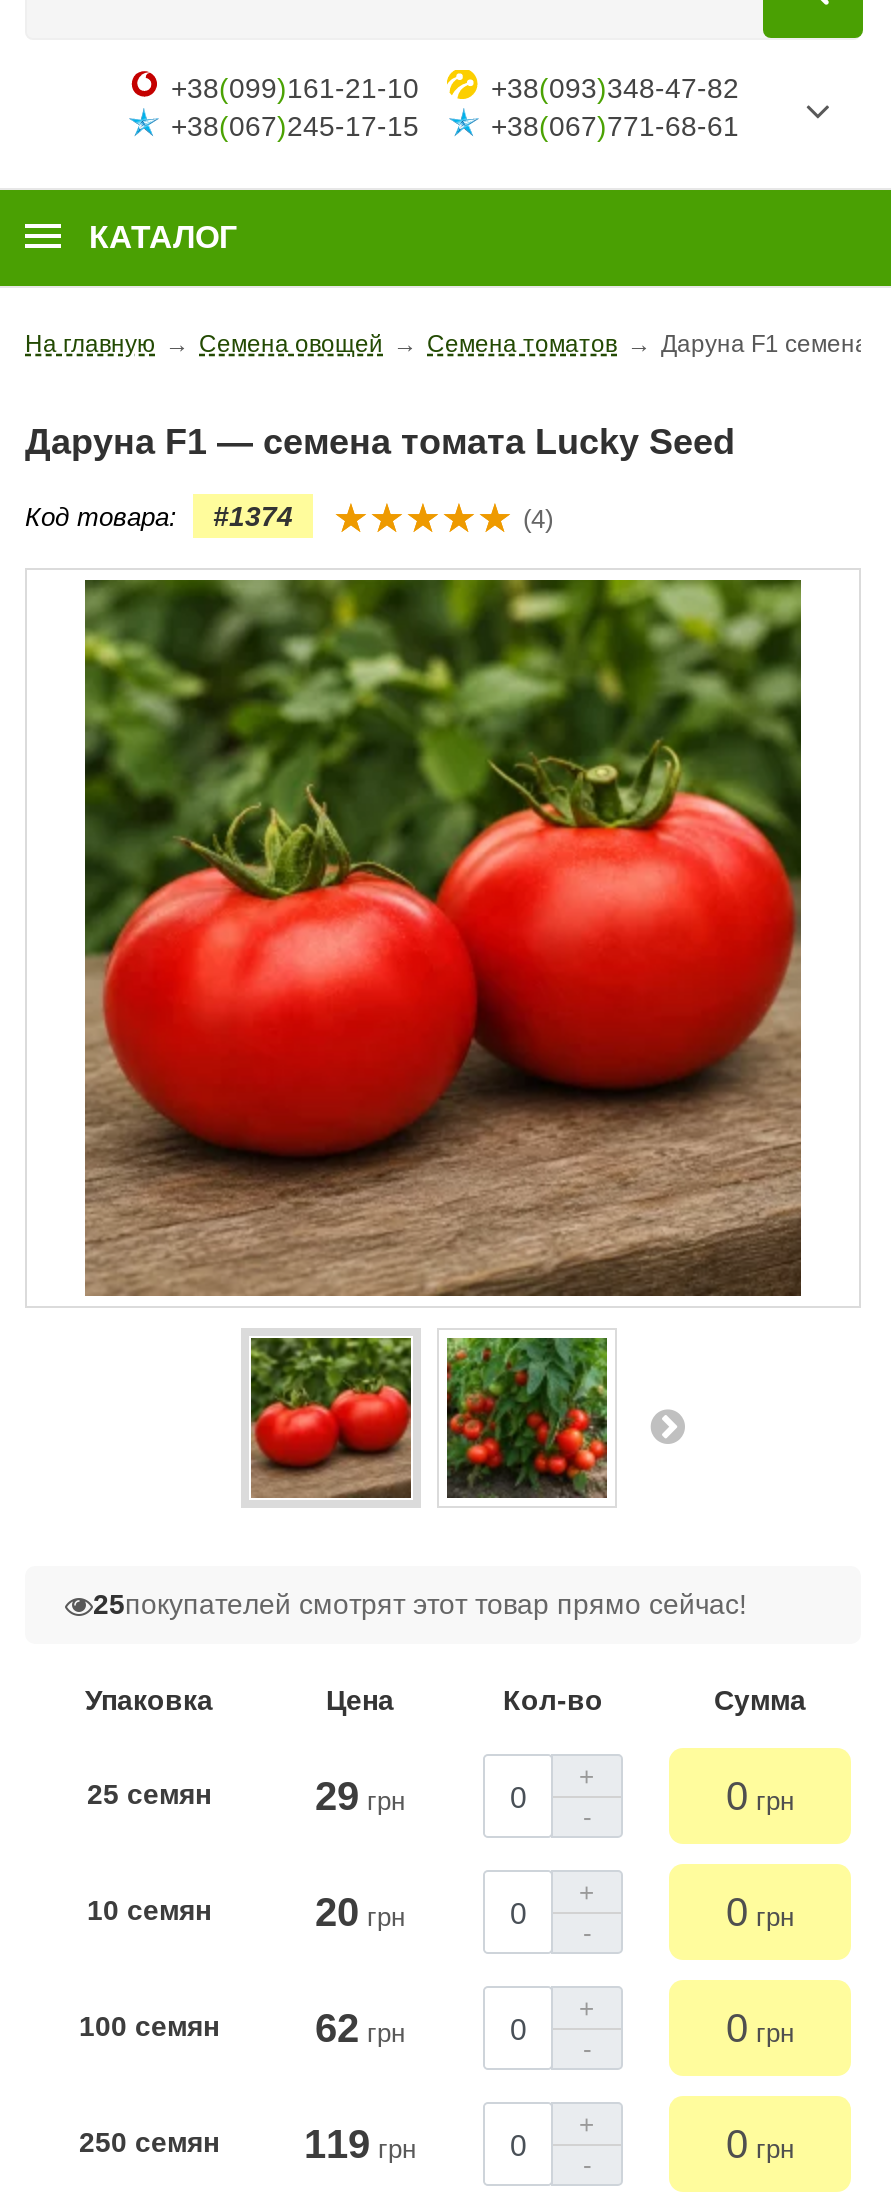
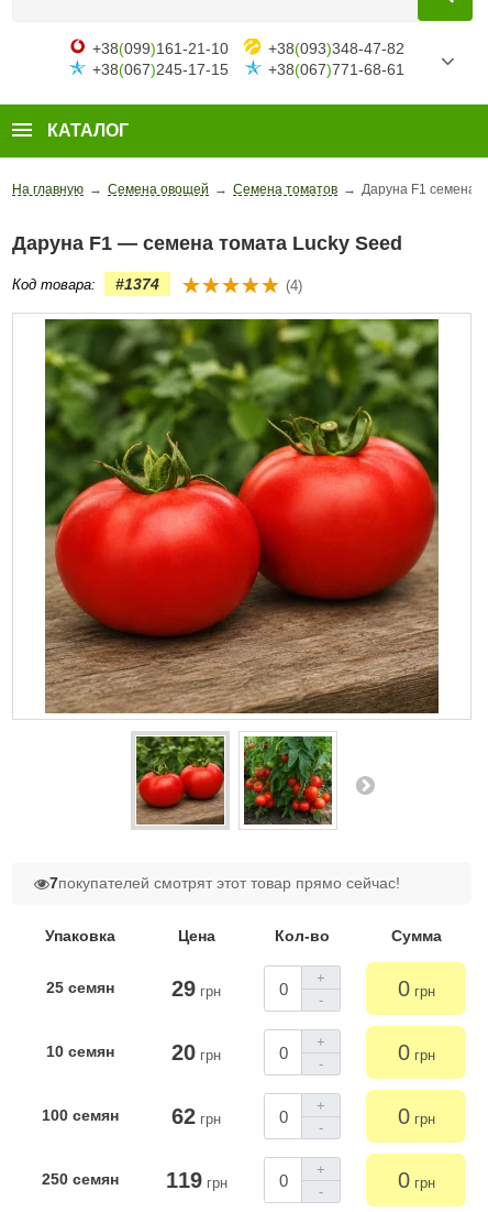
- 25покупателей смотрят этот товар прямо сейчас!
+ 7покупателей смотрят этот товар прямо сейчас!
